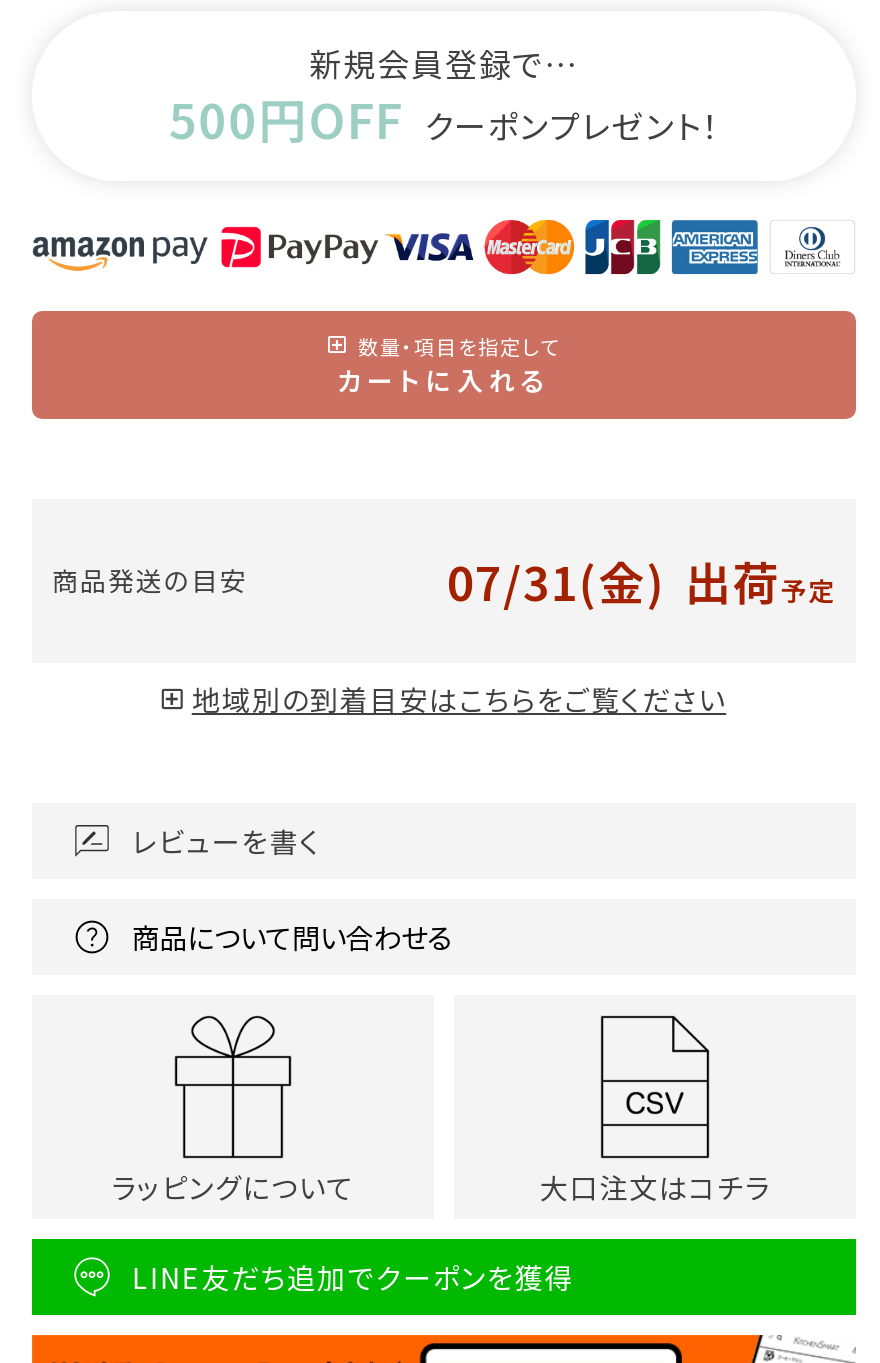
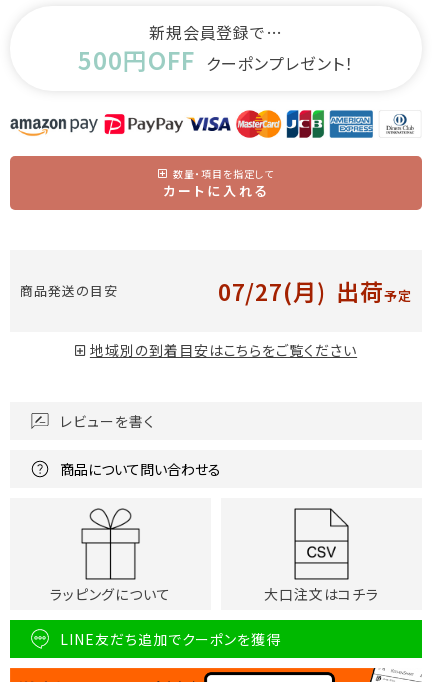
- 07/31(金) 出荷予定
+ 07/27(月) 出荷予定
